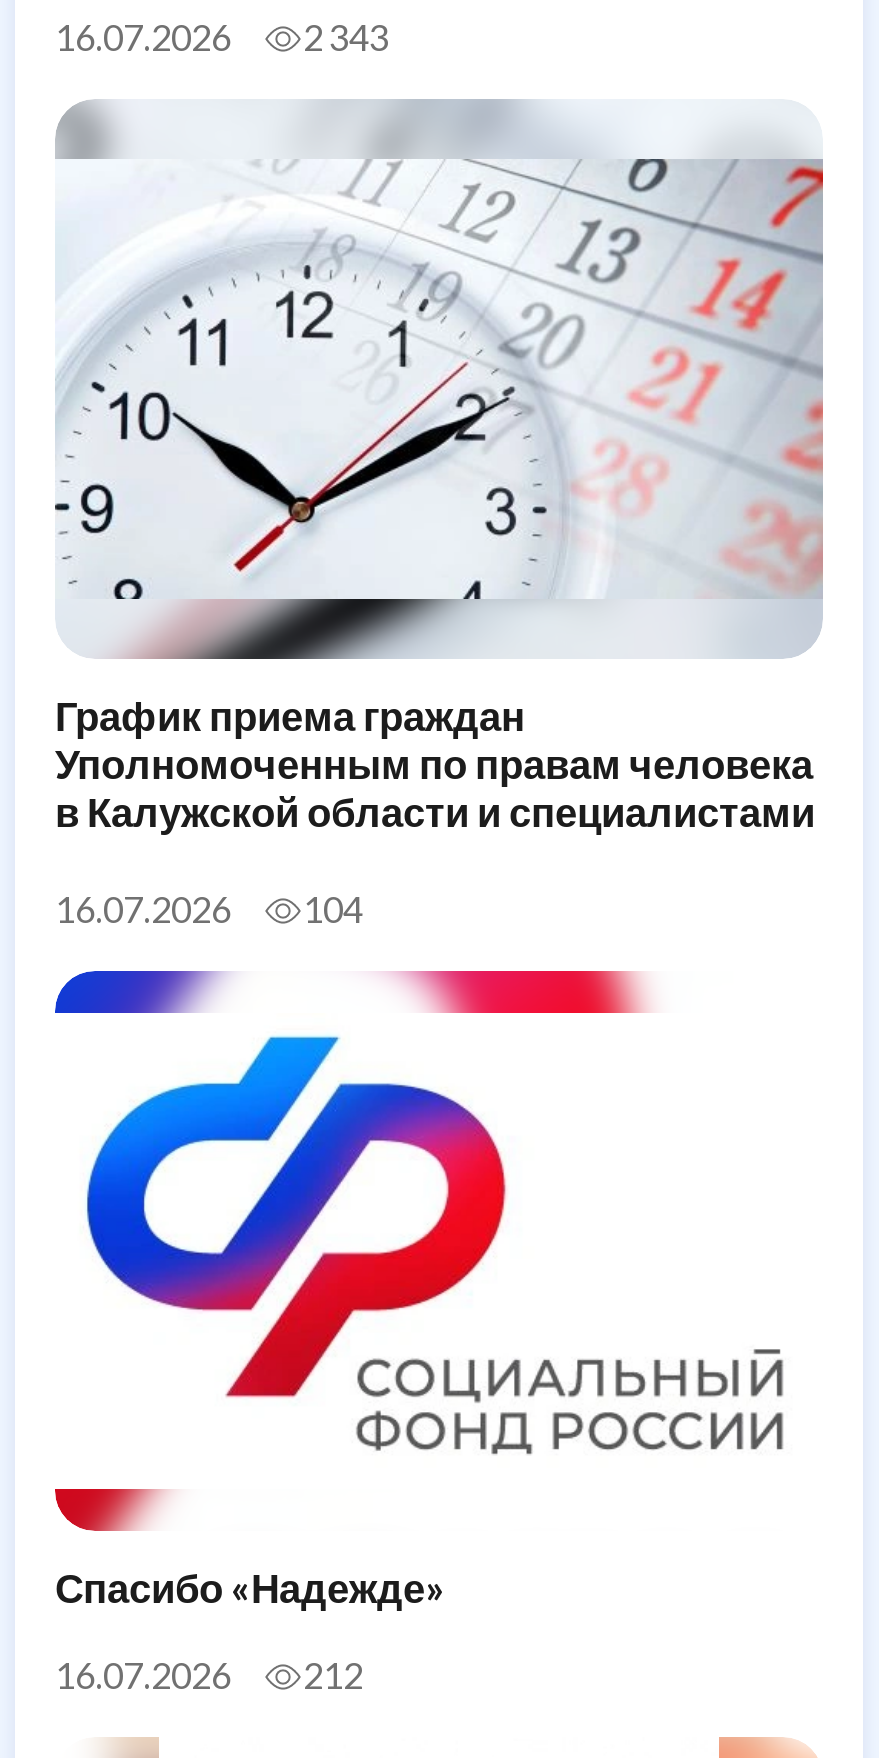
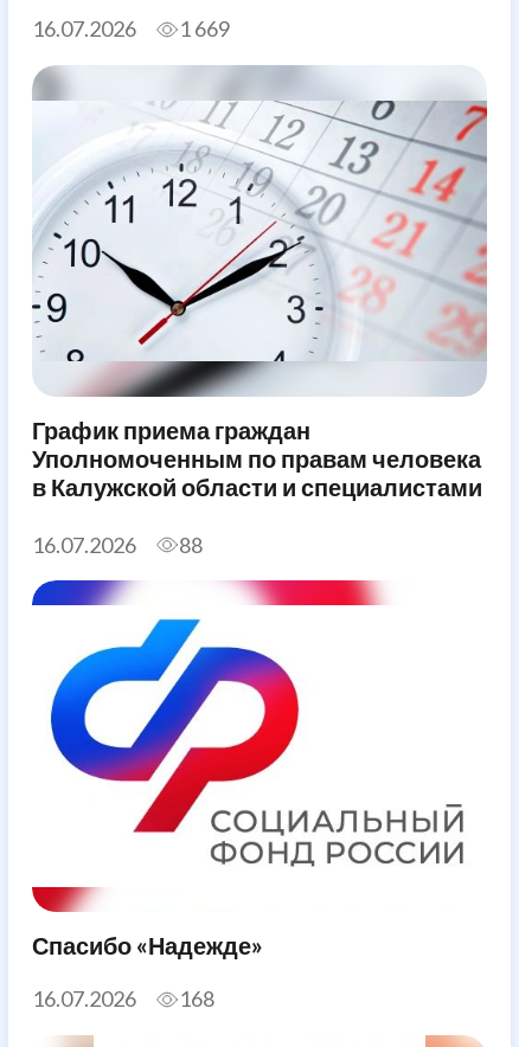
- 16.07.2026 2 343
+ 16.07.2026 1 669

- 16.07.2026 104
+ 16.07.2026 88

- 16.07.2026 212
+ 16.07.2026 168
